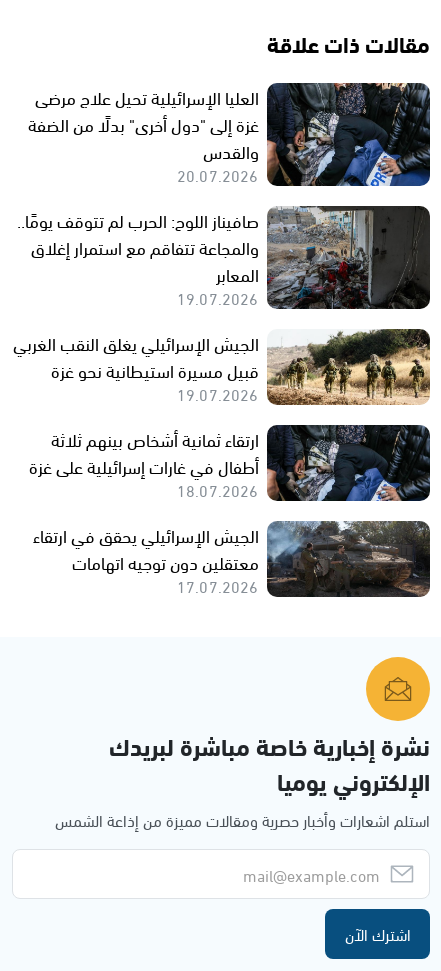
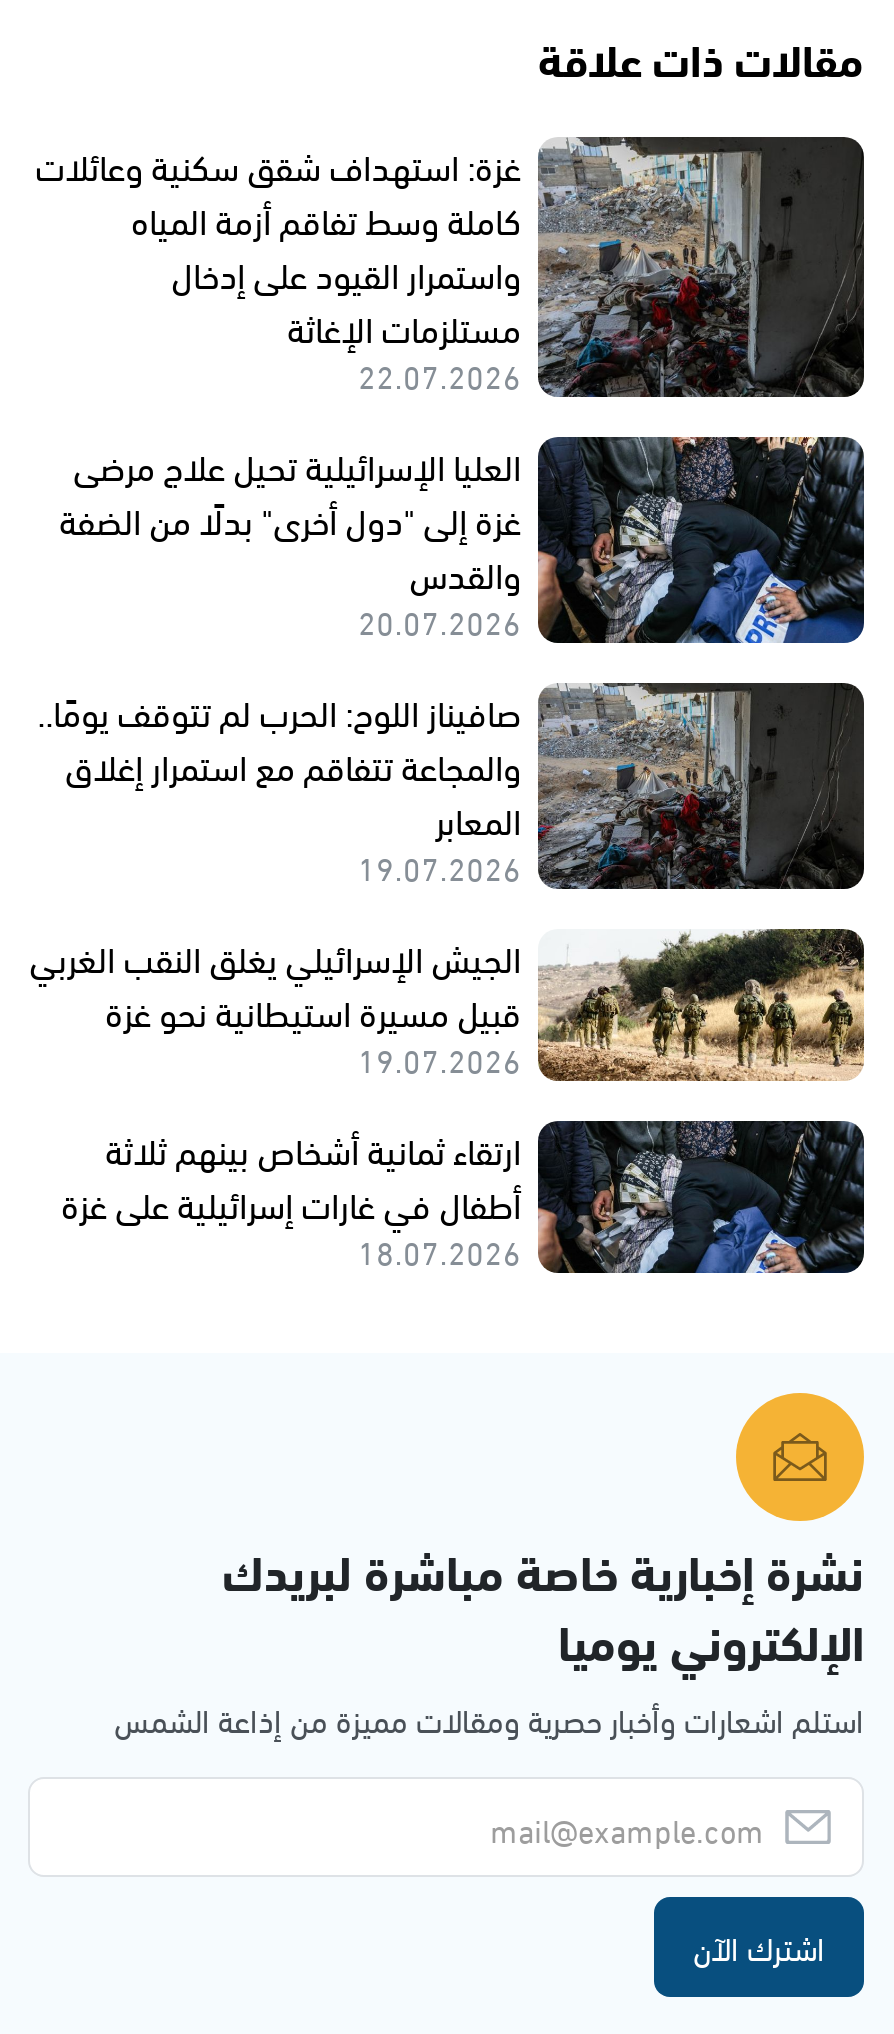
+ [image]
+ غزة: استهداف شقق سكنية وعائلات
+ كاملة وسط تفاقم أزمة المياه
+ واستمرار القيود على إدخال
+ مستلزمات الإغاثة
+ 22.07.2026

moved down: [image] | العليا الإسرائيلية تحيل علاج مرضى | غزة إلى "دول أخرى" بدلًا من الضفة | ... | أطفال في غارات إسرائيلية على غزة | 18.07.2026

- [image]
- الجيش الإسرائيلي يحقق في ارتقاء
- معتقلين دون توجيه اتهامات
- 17.07.2026
